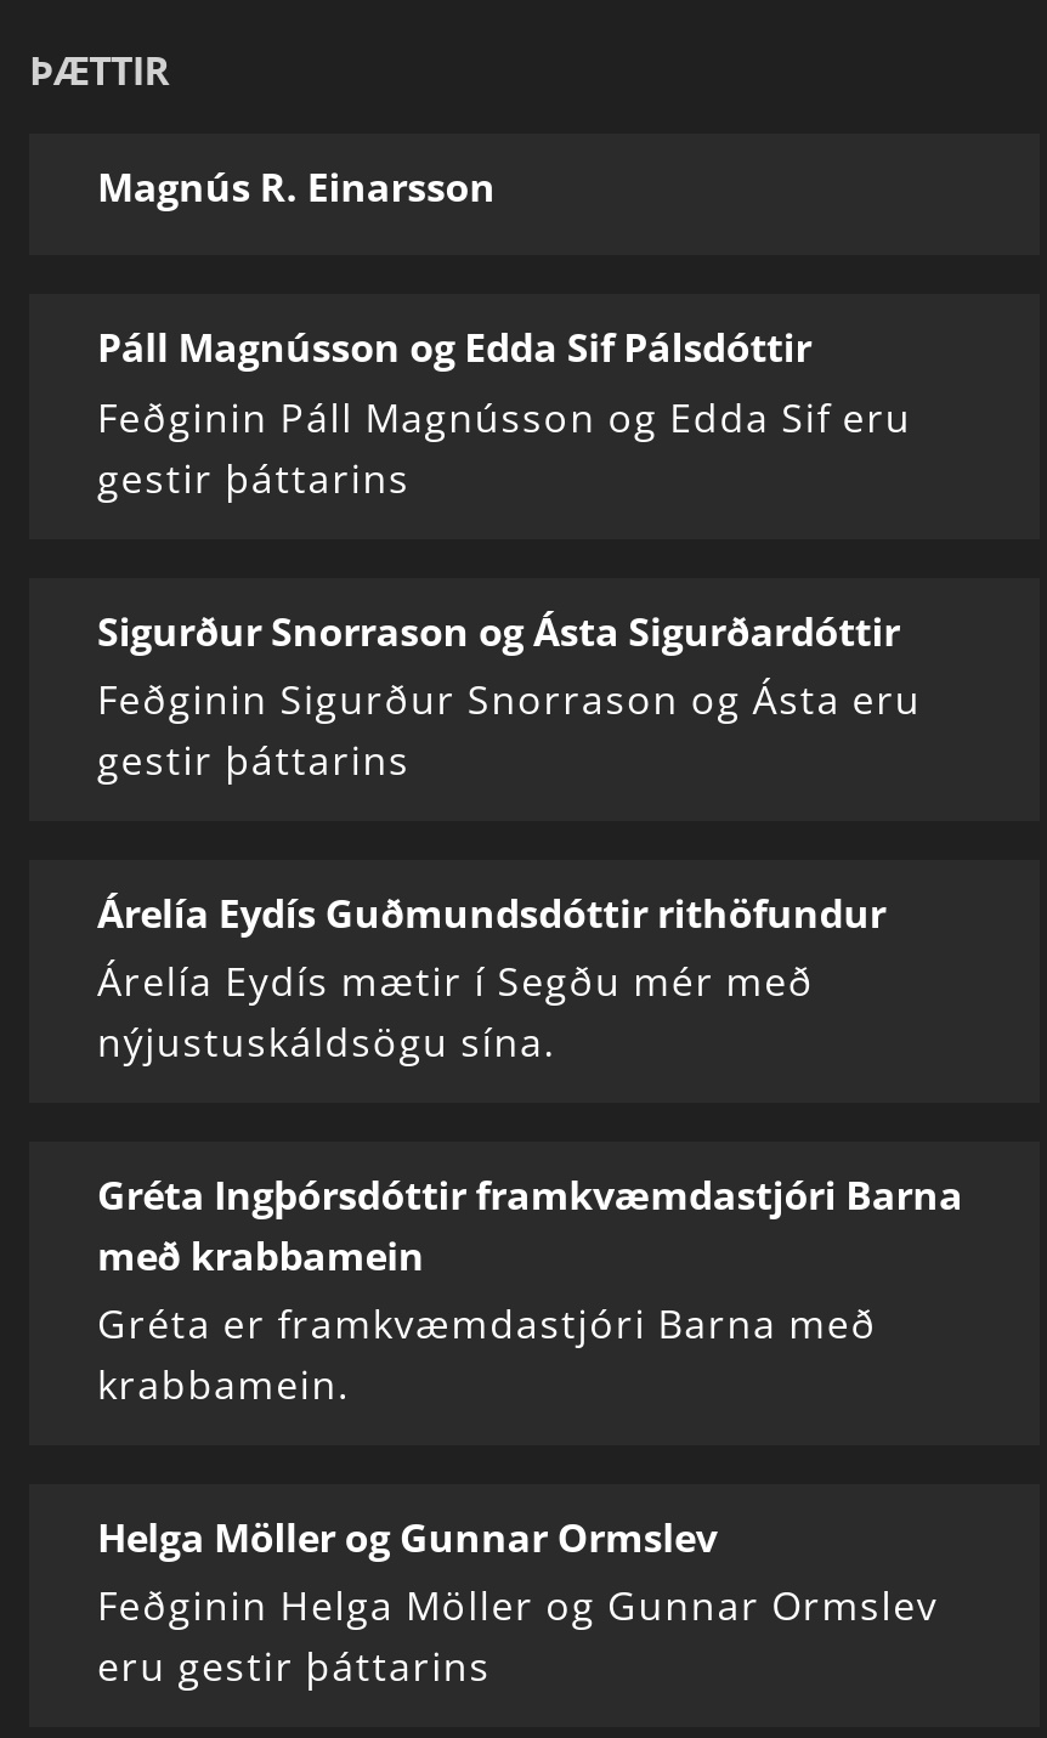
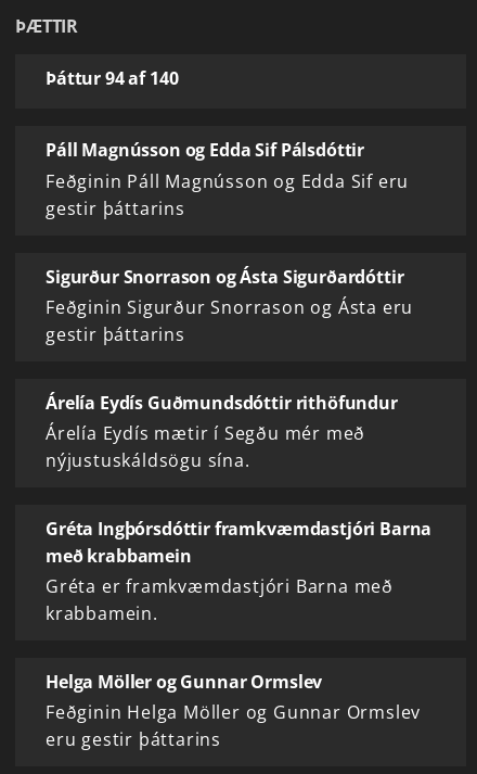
- Magnús R. Einarsson
+ Þáttur 94 af 140
